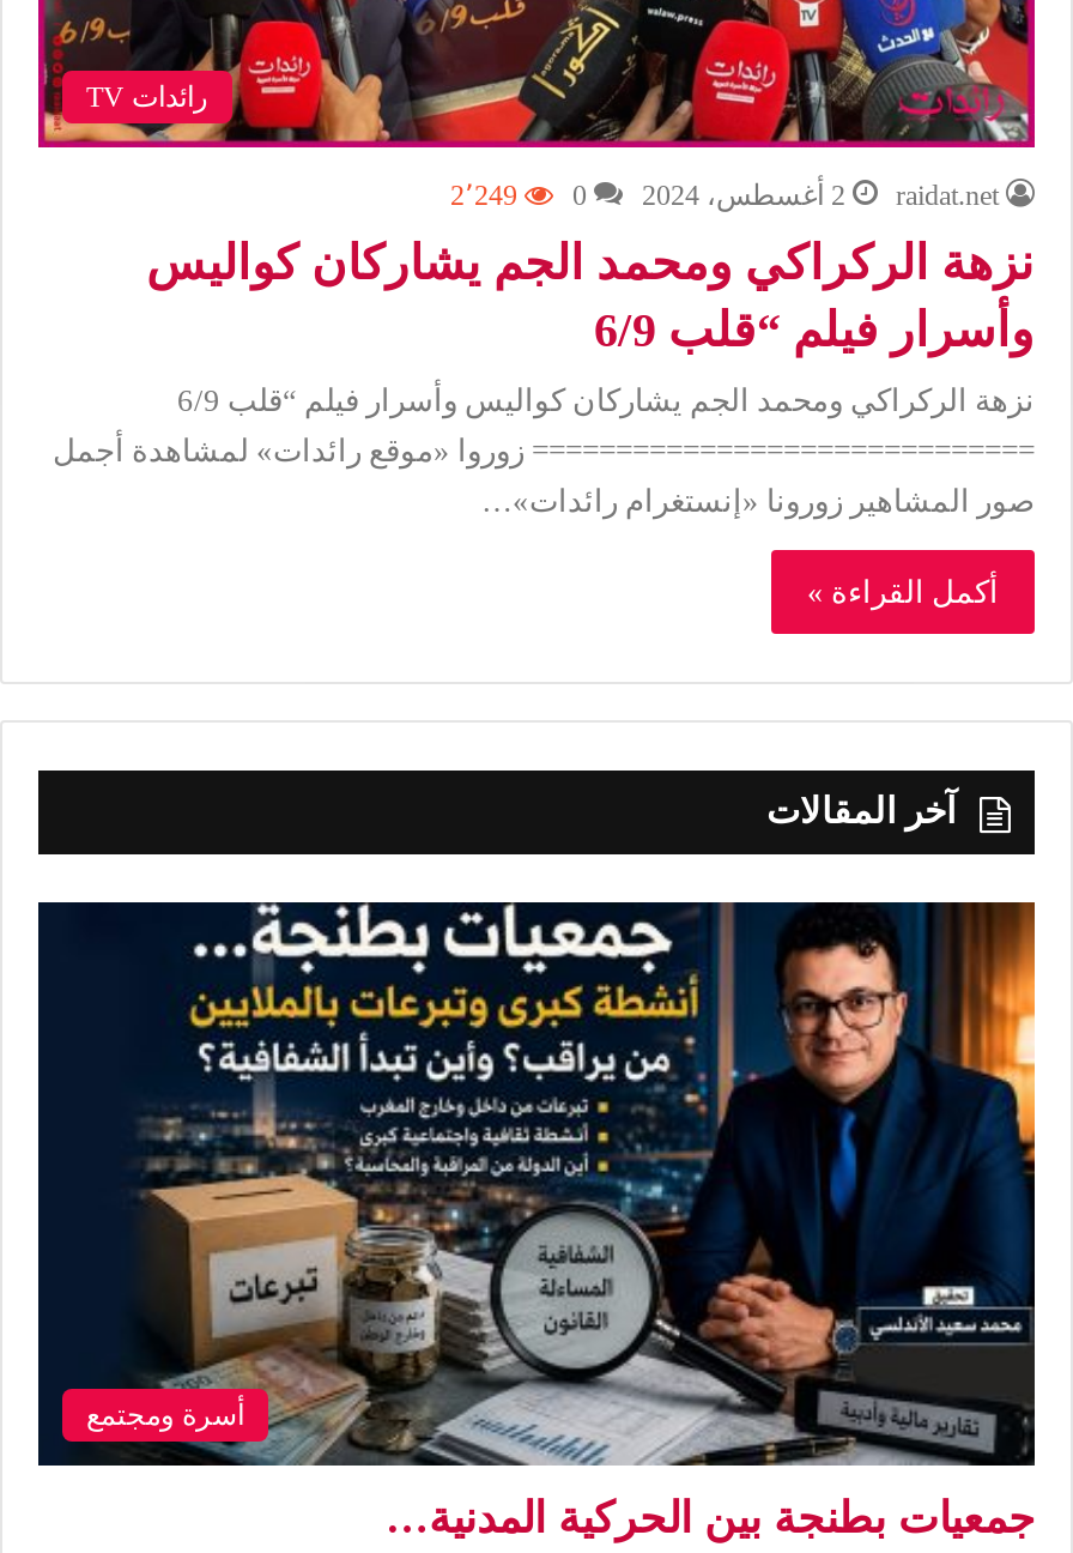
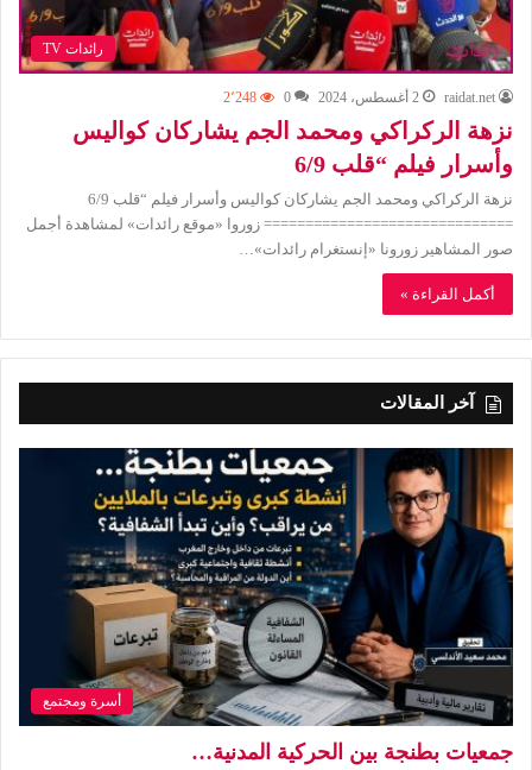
- 2٬249 0
+ 2٬248 0
